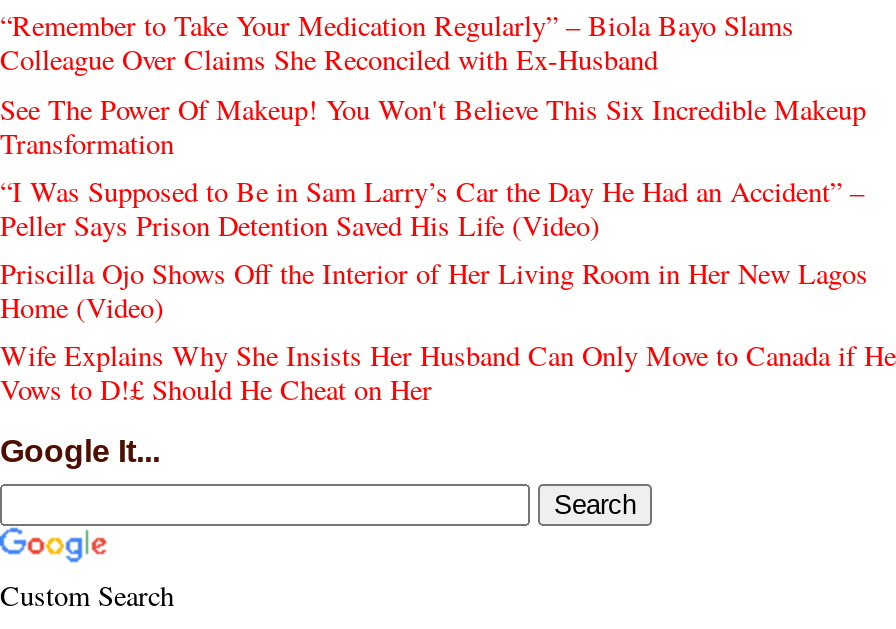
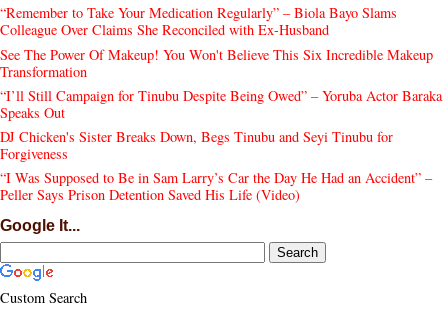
+ “I’ll Still Campaign for Tinubu Despite Being Owed” – Yoruba Actor Baraka
+ Speaks Out
+ DJ Chicken's Sister Breaks Down, Begs Tinubu and Seyi Tinubu for
+ Forgiveness

moved down: “I Was Supposed to Be in Sam Larry’s Car the Day He Had an Accident” – | Peller Says Prison Detention Saved His Life (Video)

- Priscilla Ojo Shows Off the Interior of Her Living Room in Her New Lagos
- Home (Video)
- Wife Explains Why She Insists Her Husband Can Only Move to Canada if He
- Vows to D!£ Should He Cheat on Her
